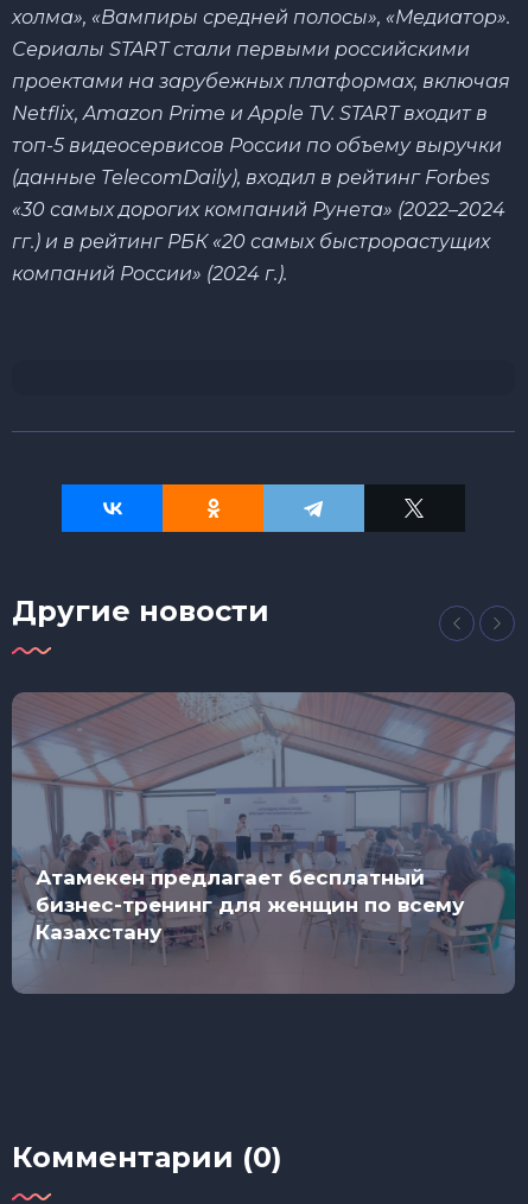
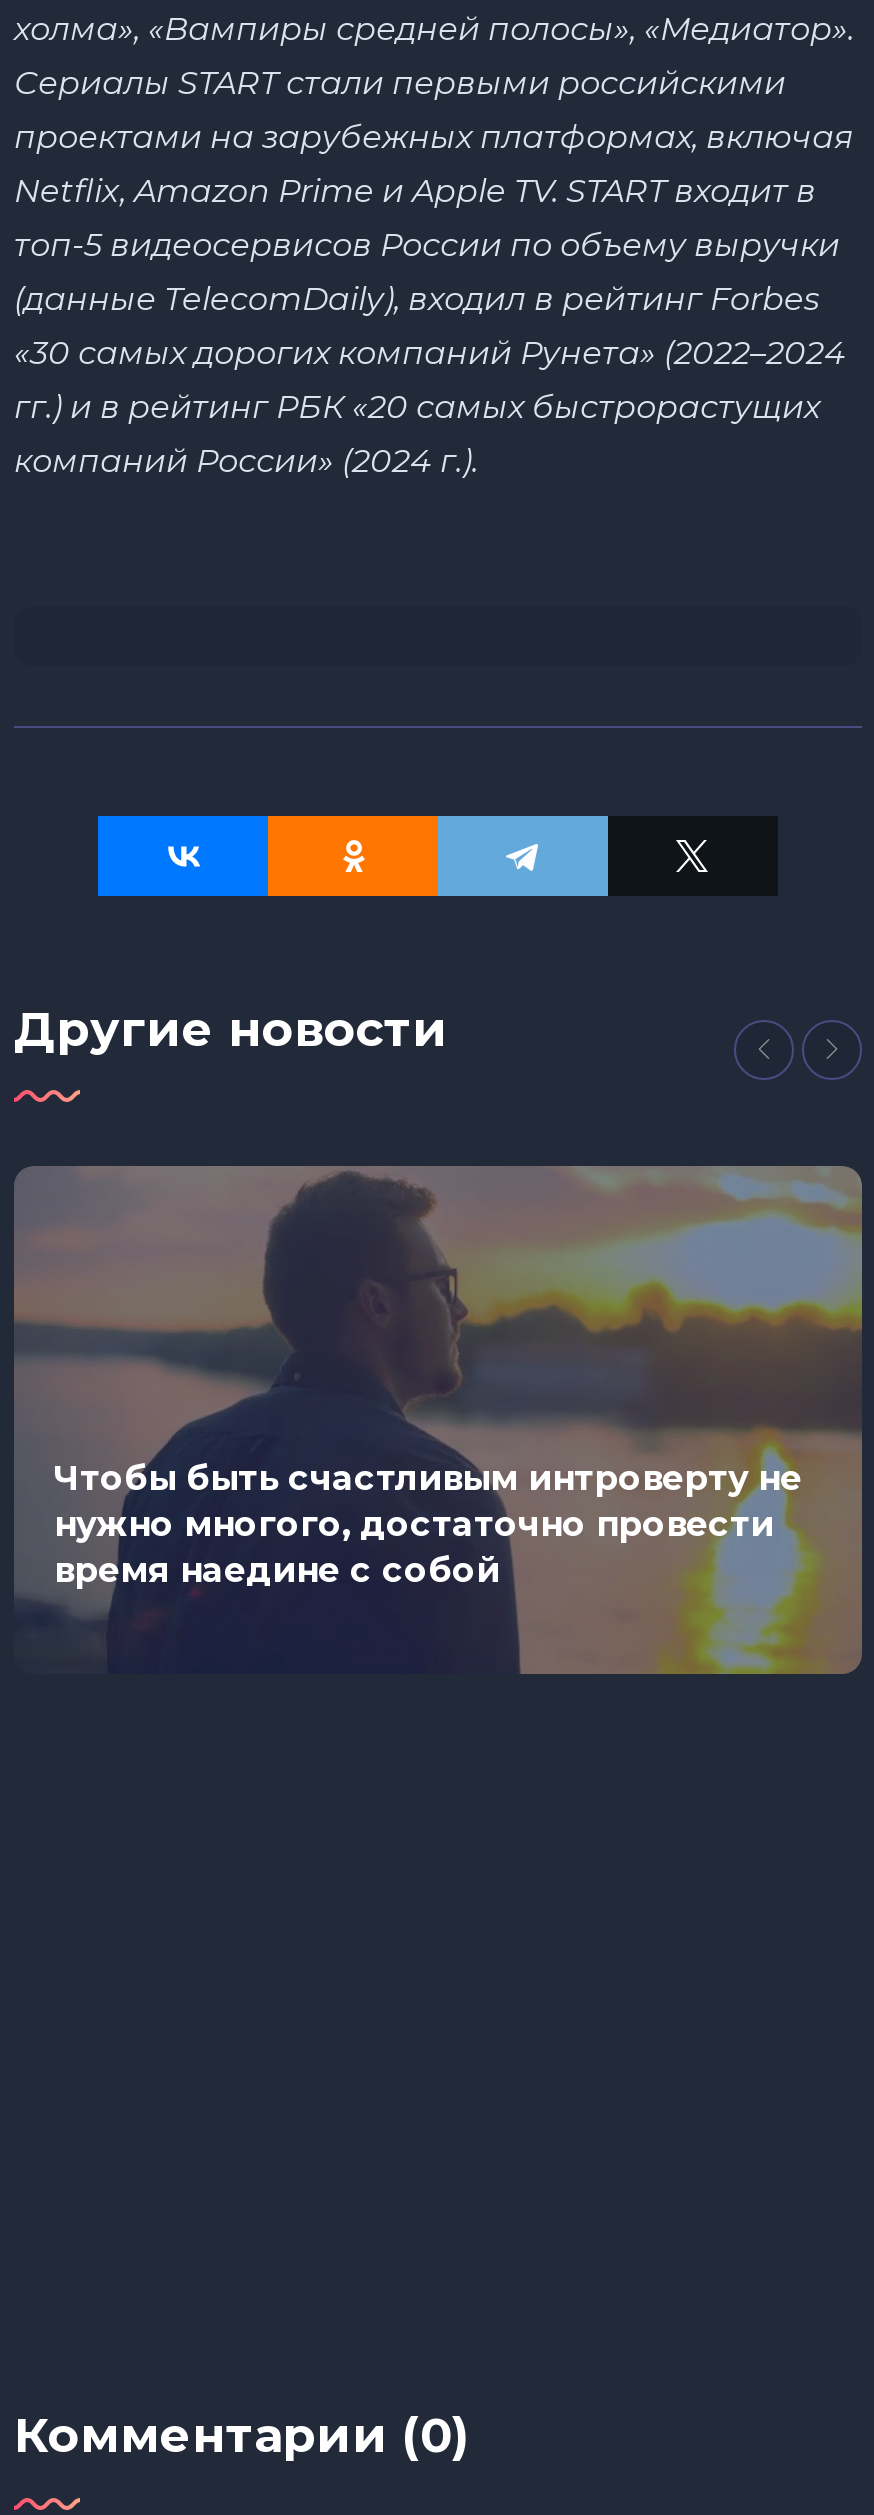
- [image]
- Атамекен предлагает бесплатный
- бизнес-тренинг для женщин по всему
- Казахстану
+ [image]
+ Чтобы быть счастливым интроверту не
+ нужно многого, достаточно провести
+ время наедине с собой
